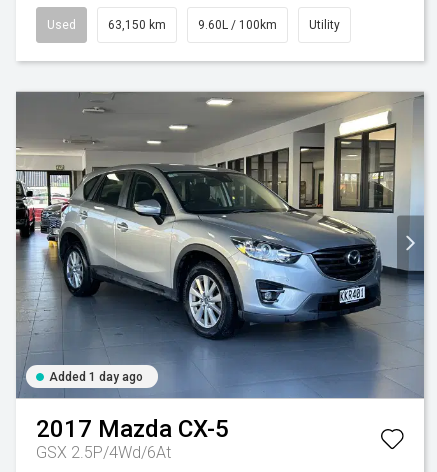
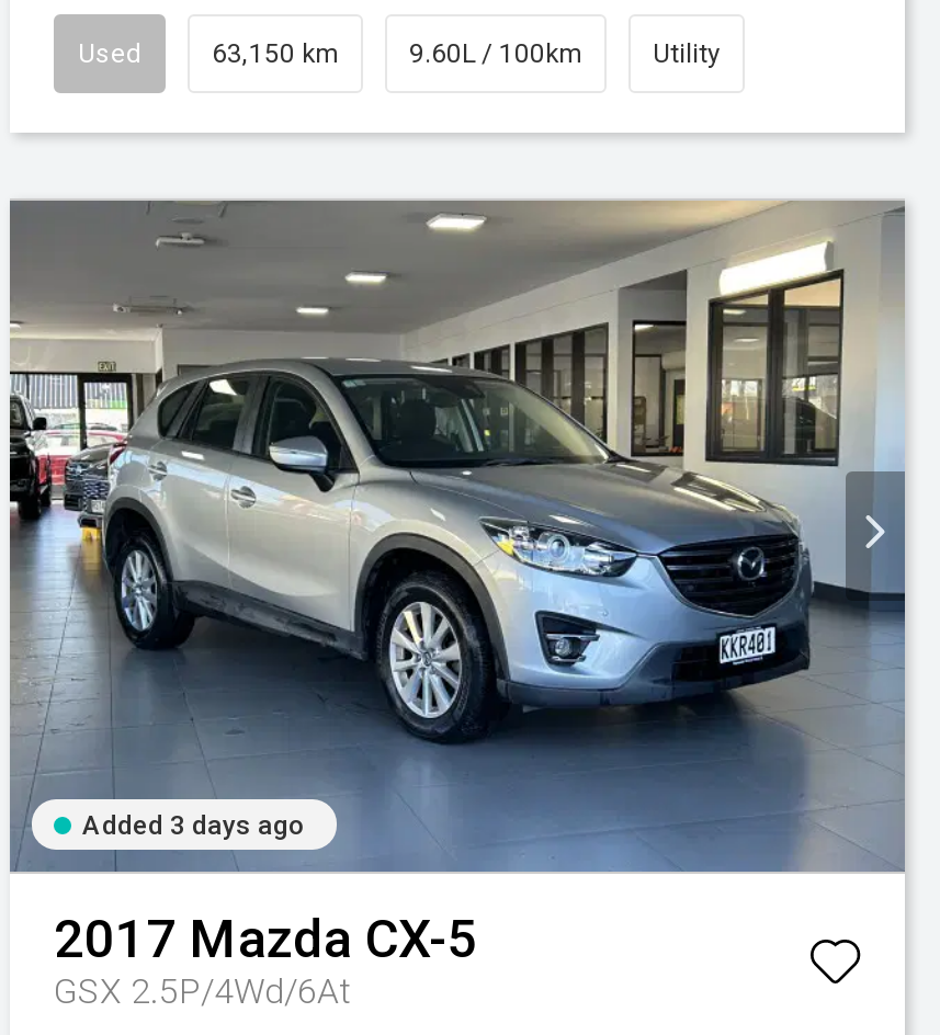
- Added 1 day ago
+ Added 3 days ago
